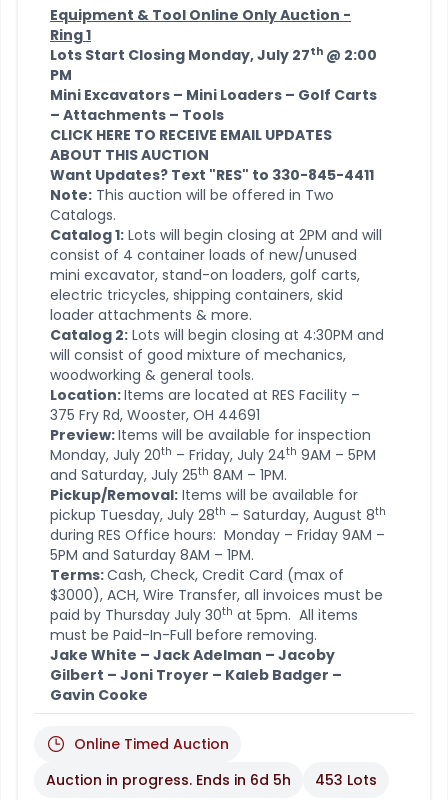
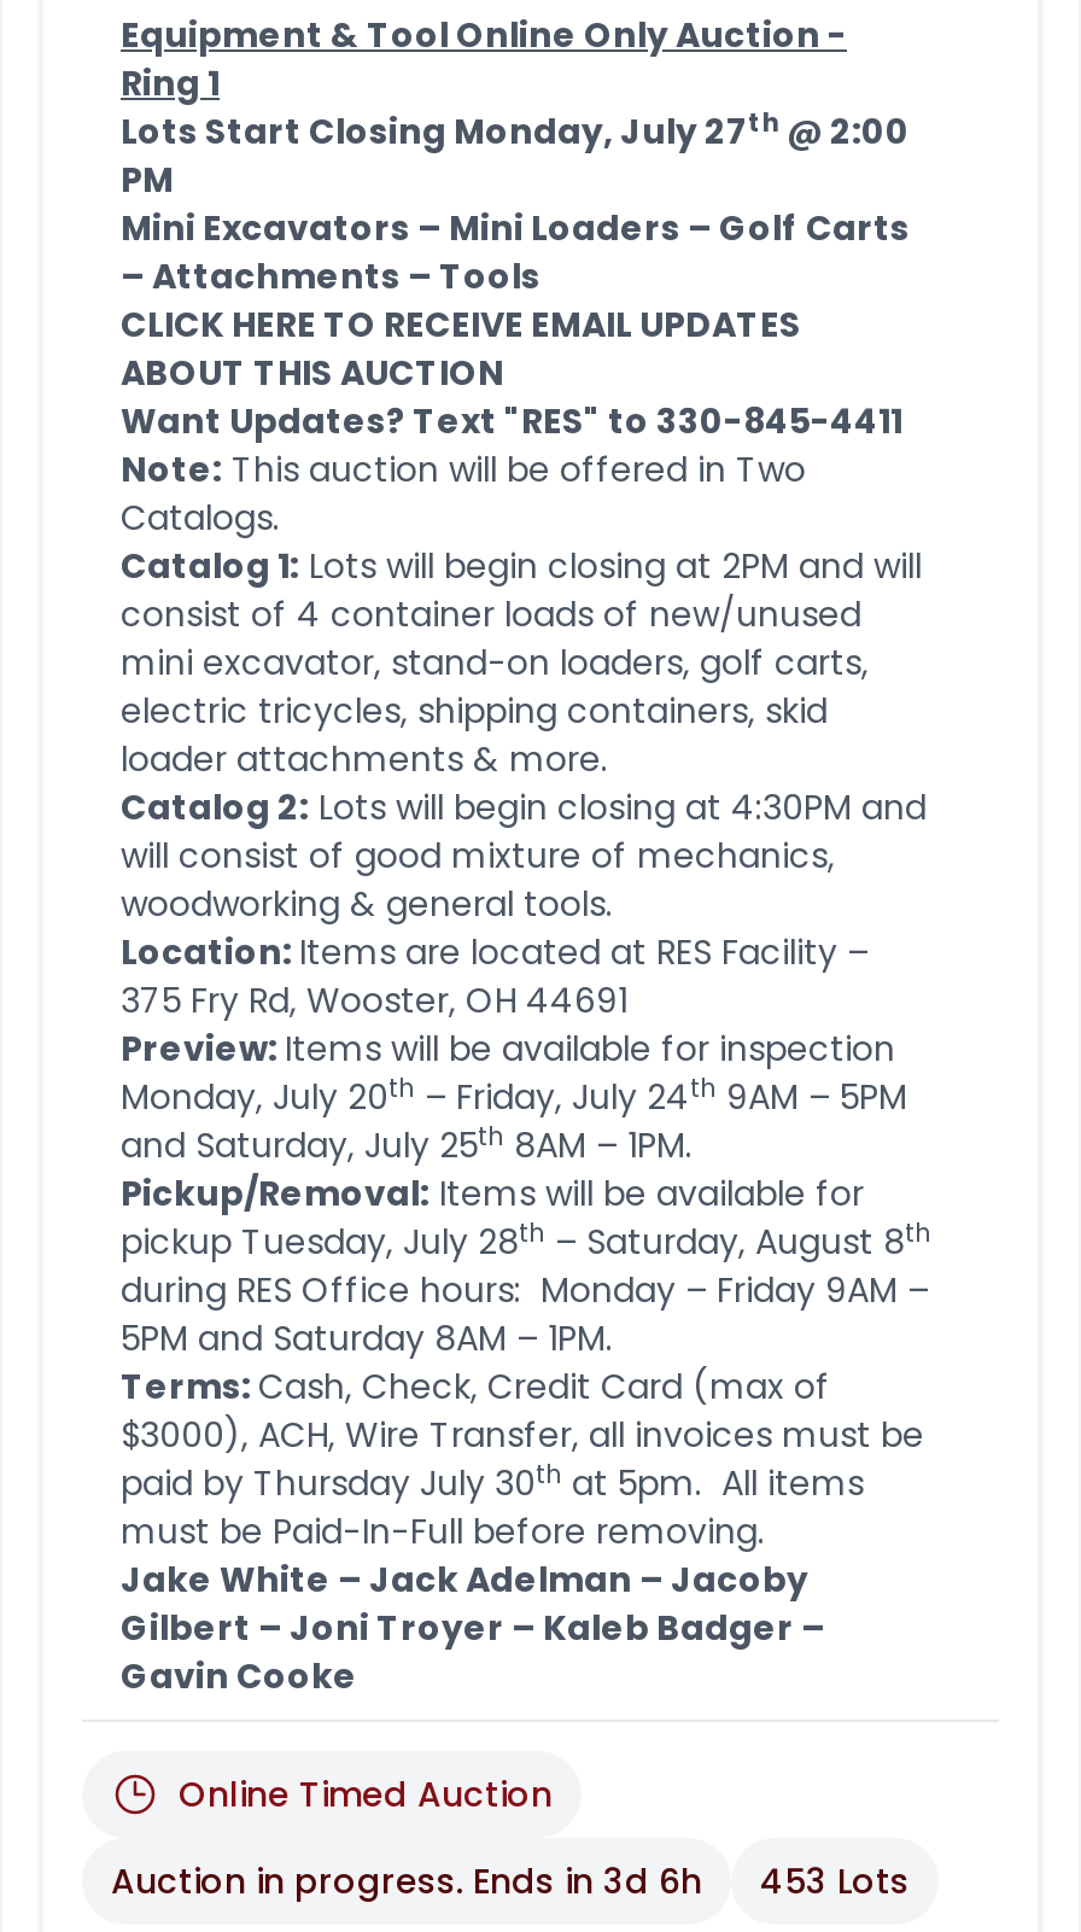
- Auction in progress. Ends in 6d 5h
+ Auction in progress. Ends in 3d 6h
